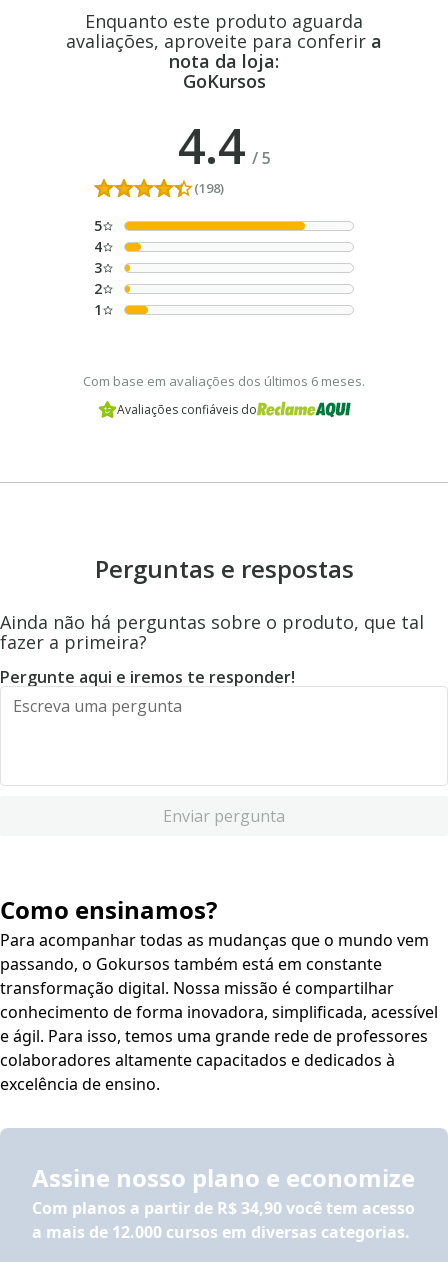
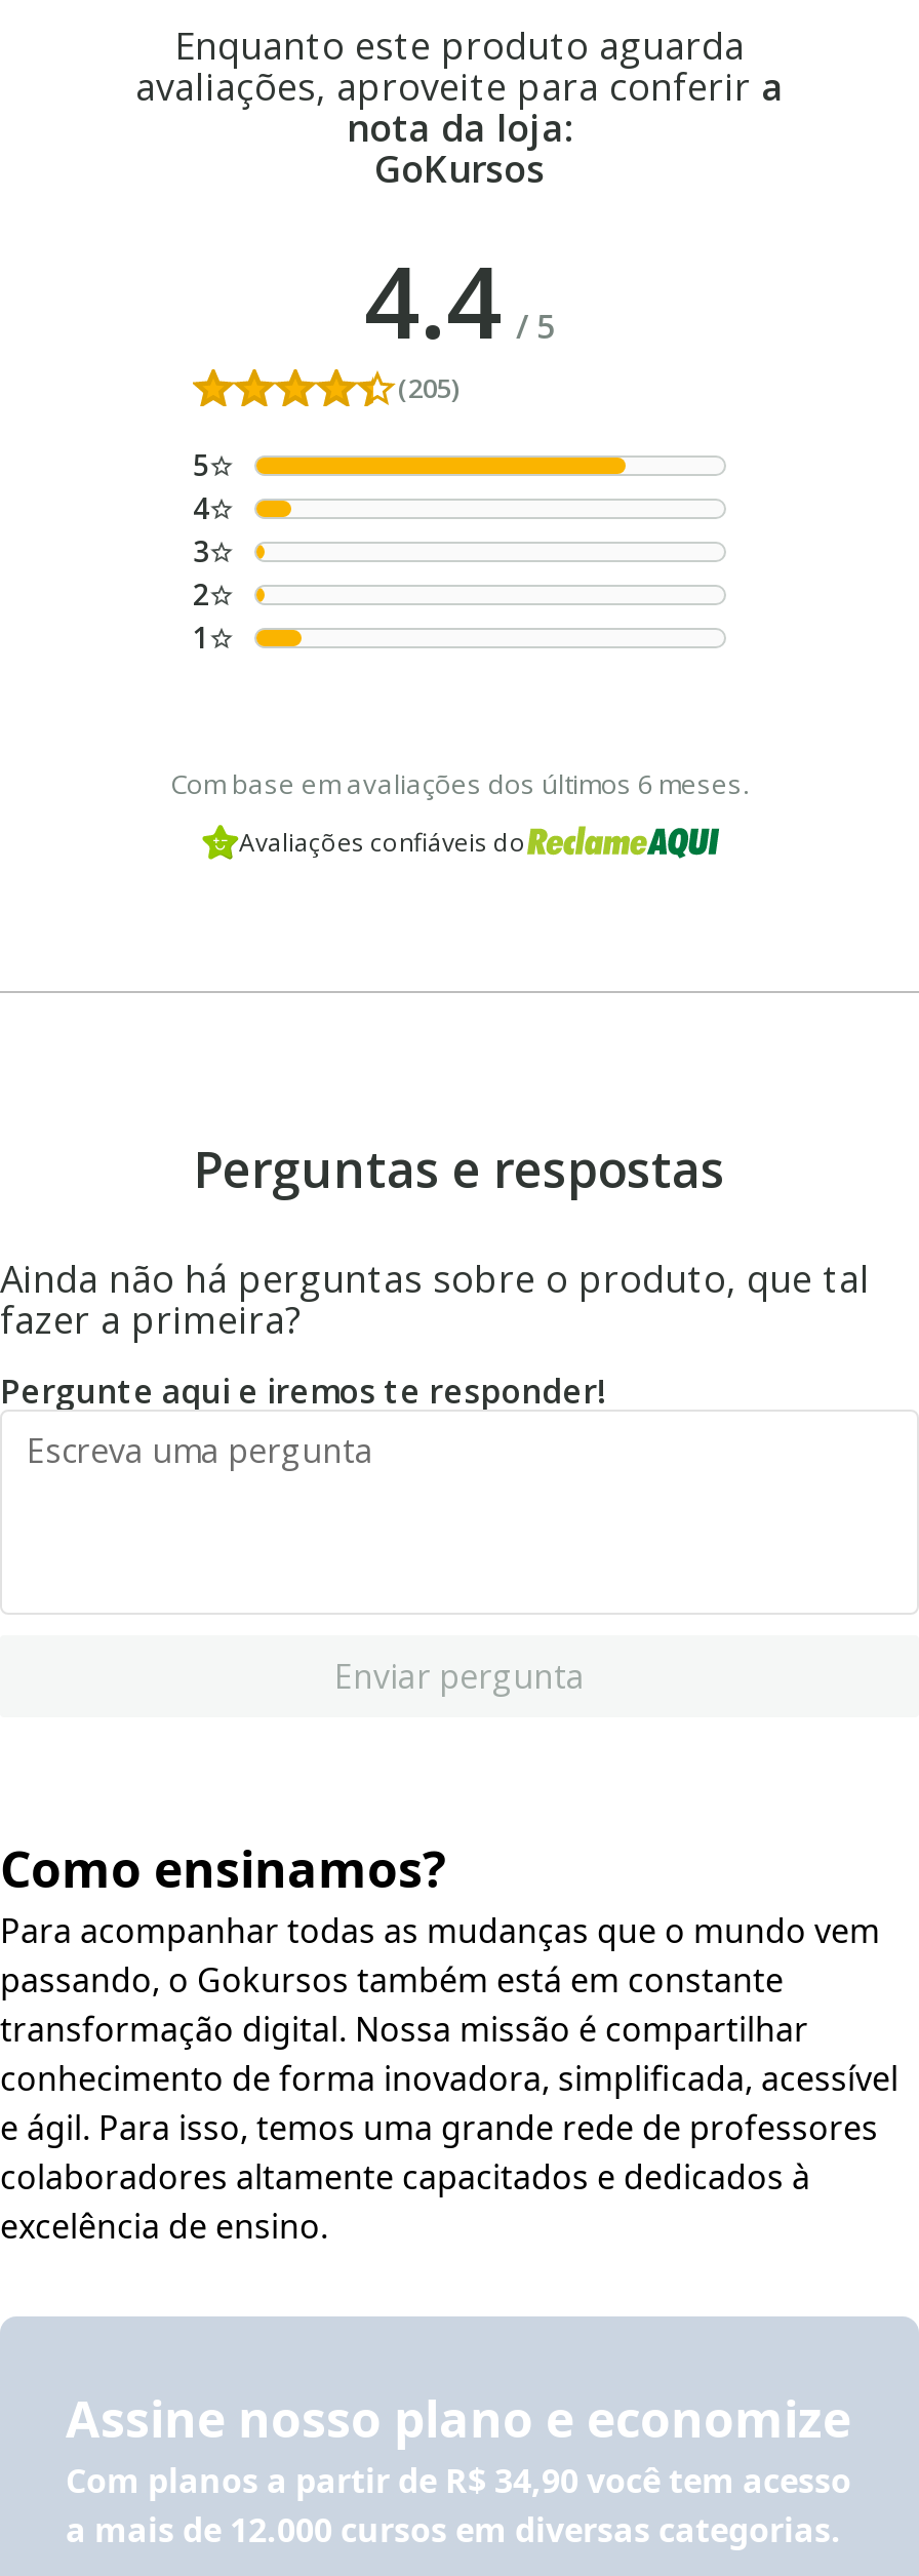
- (198)
+ (205)
